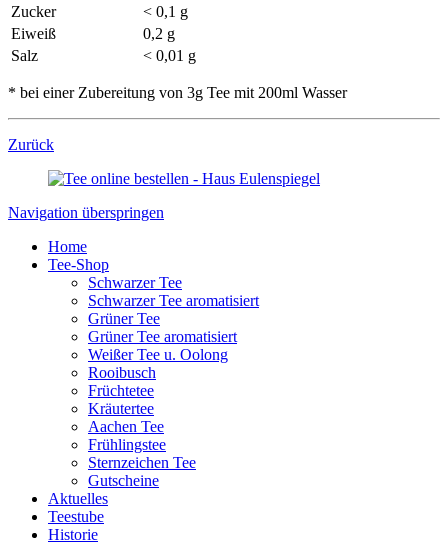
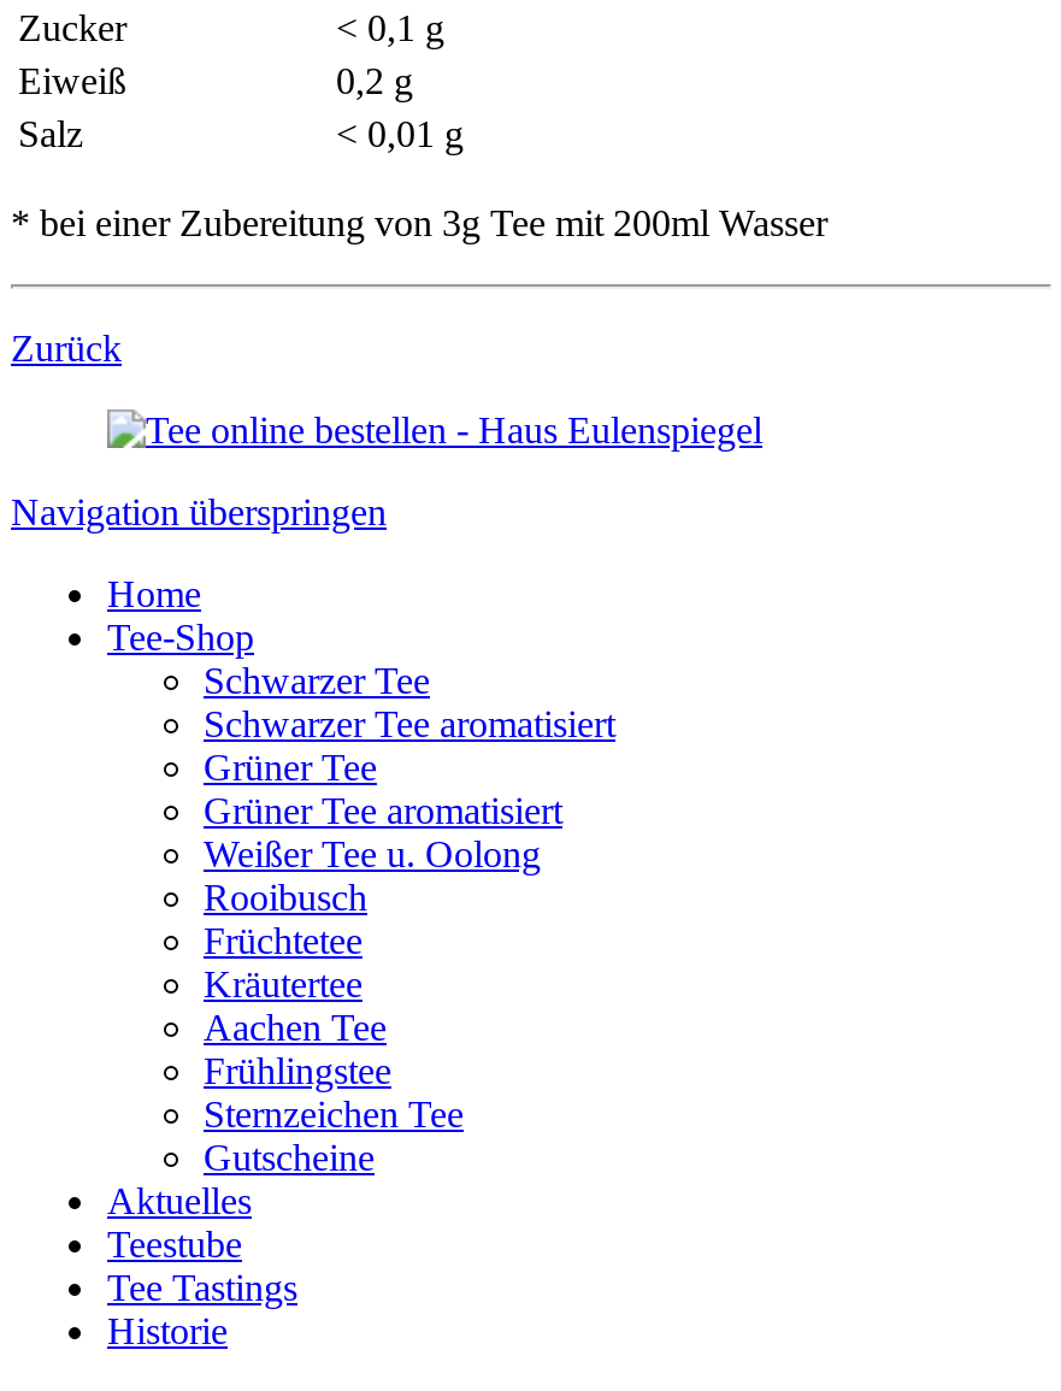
+ Tee Tastings
